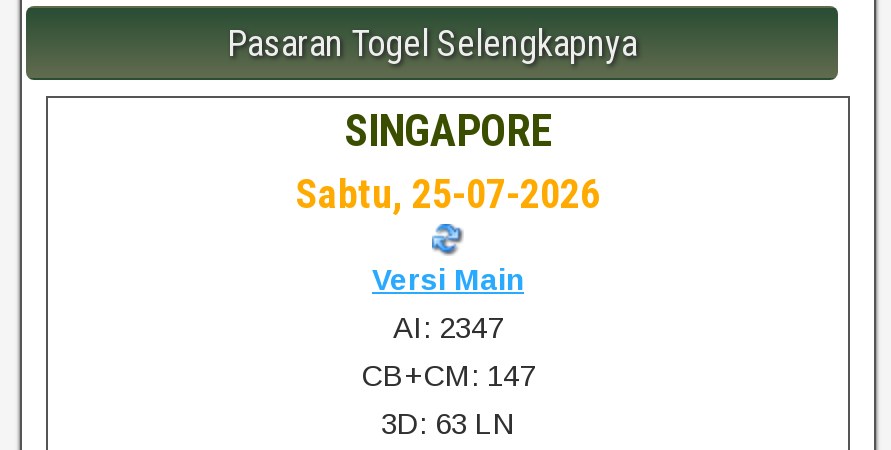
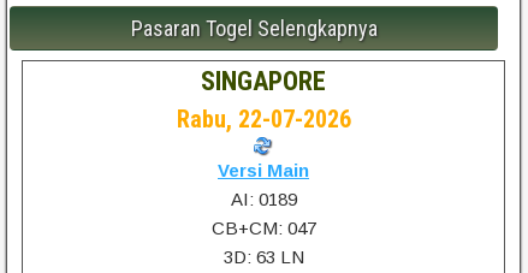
- Sabtu, 25-07-2026
+ Rabu, 22-07-2026

- AI: 2347
+ AI: 0189

- CB+CM: 147
+ CB+CM: 047
